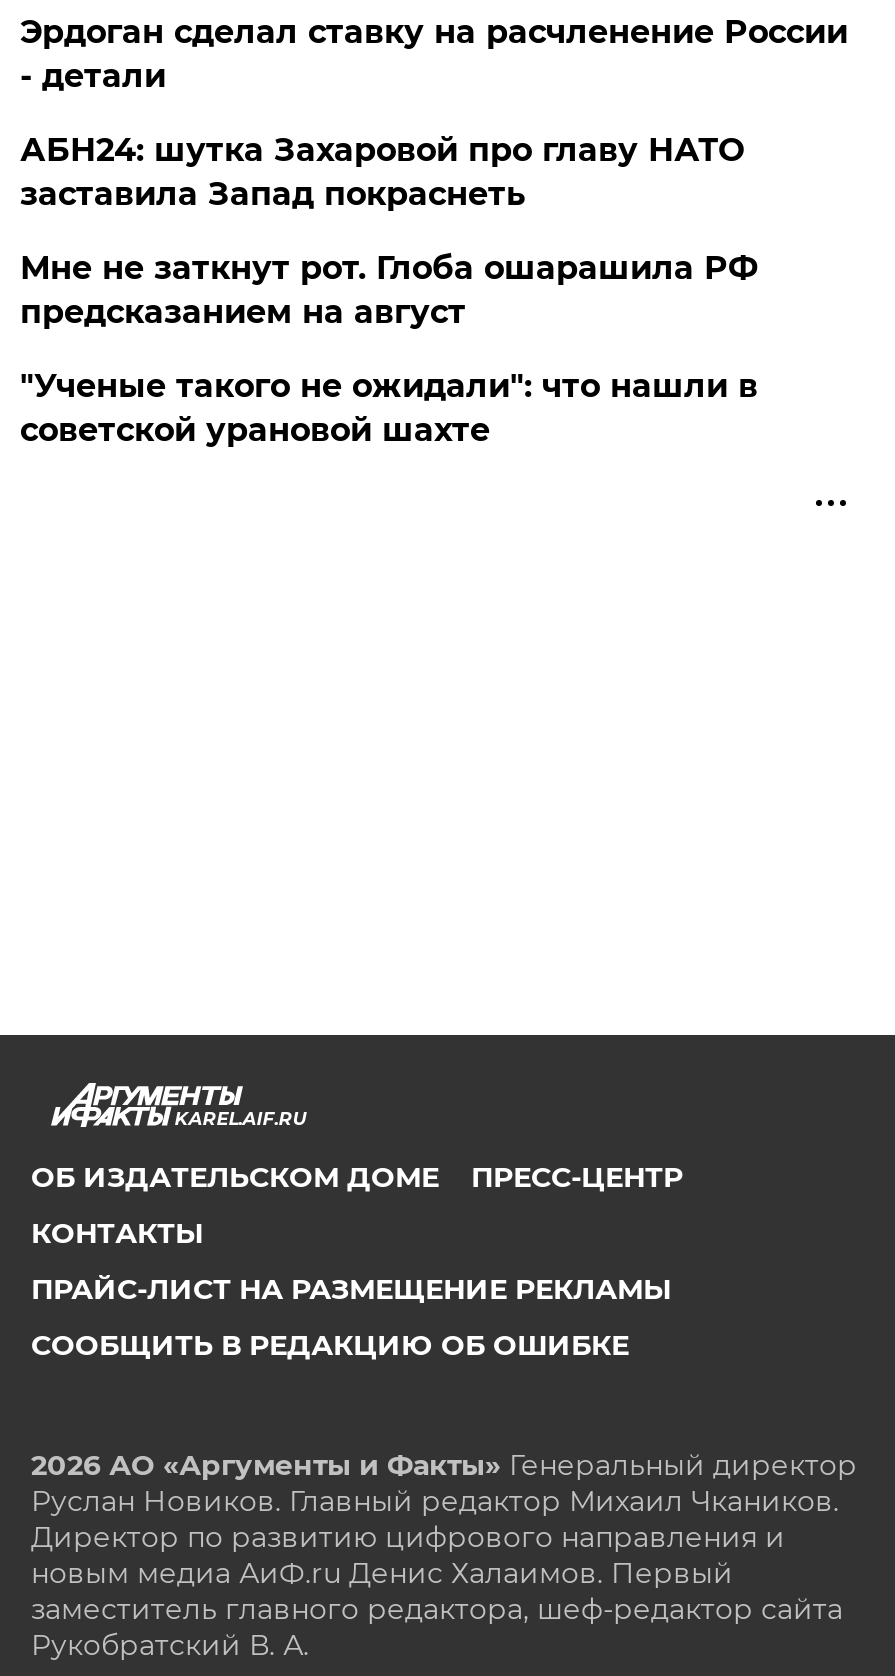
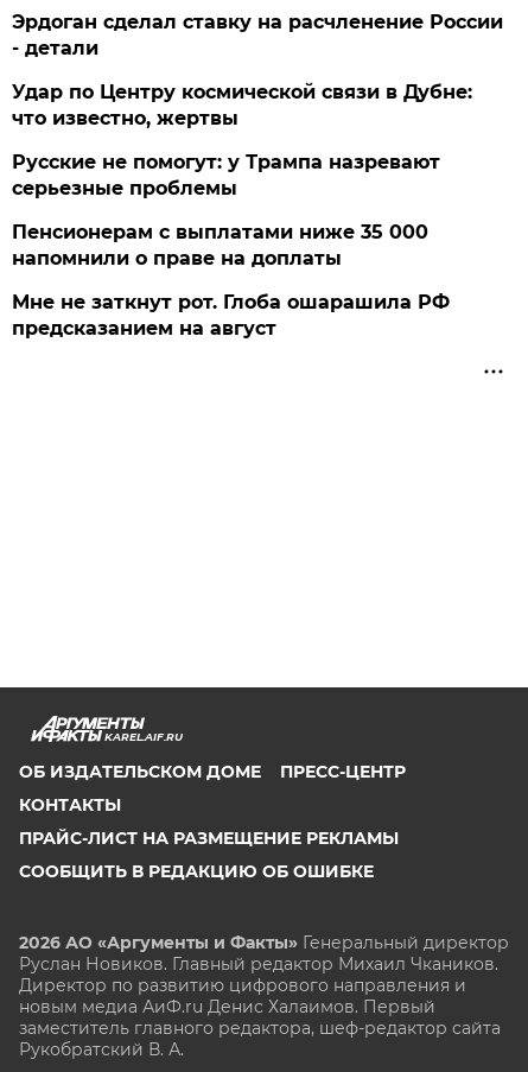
- АБН24: шутка Захаровой про главу НАТО
- заставила Запад покраснеть
+ Удар по Центру космической связи в Дубне:
+ что известно, жертвы
+ Русские не помогут: у Трампа назревают
+ серьезные проблемы
+ Пенсионерам с выплатами ниже 35 000
+ напомнили о праве на доплаты

moved down: Мне не заткнут рот. Глоба ошарашила РФ | предсказанием на август

- "Ученые такого не ожидали": что нашли в
- советской урановой шахте
